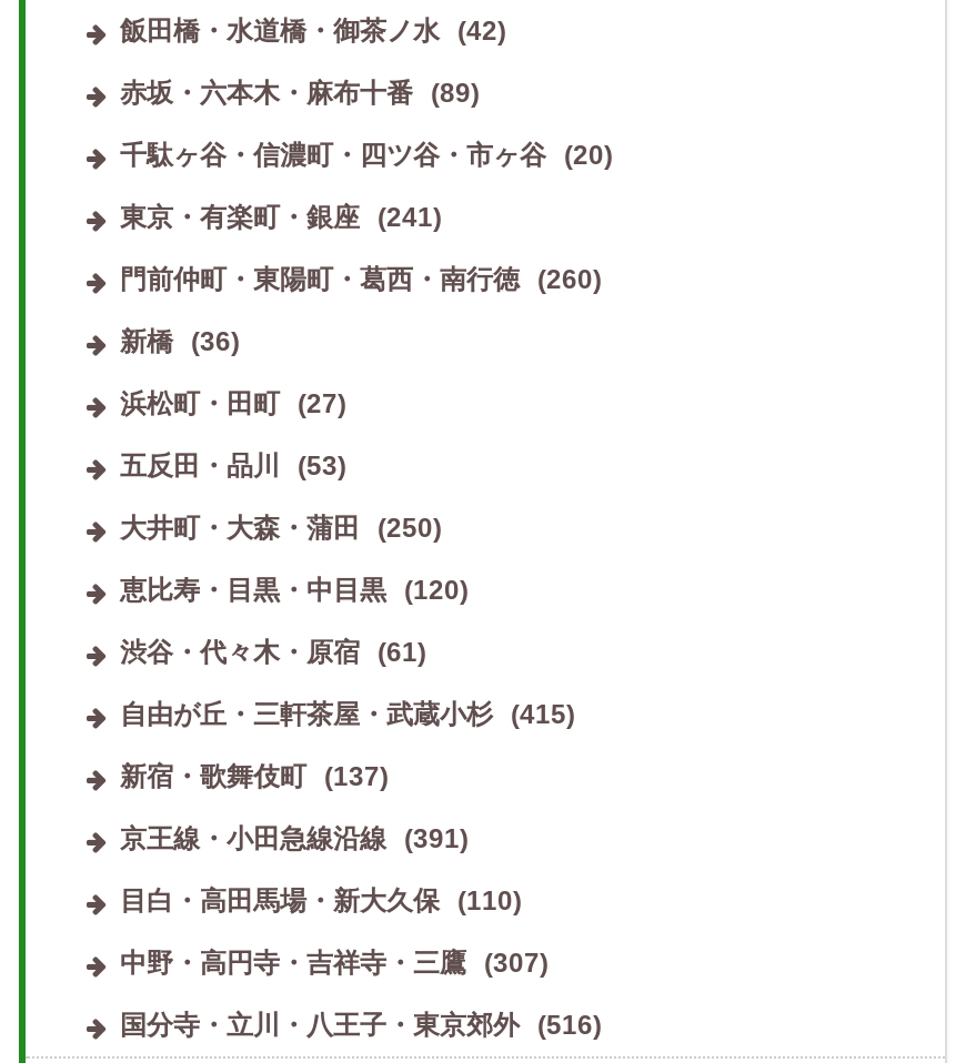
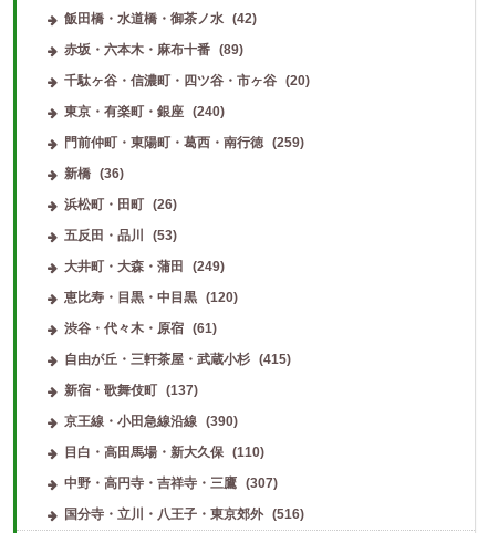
- 東京・有楽町・銀座 (241)
+ 東京・有楽町・銀座 (240)

- 門前仲町・東陽町・葛西・南行徳 (260)
+ 門前仲町・東陽町・葛西・南行徳 (259)

- 浜松町・田町 (27)
+ 浜松町・田町 (26)

- 大井町・大森・蒲田 (250)
+ 大井町・大森・蒲田 (249)

- 京王線・小田急線沿線 (391)
+ 京王線・小田急線沿線 (390)
